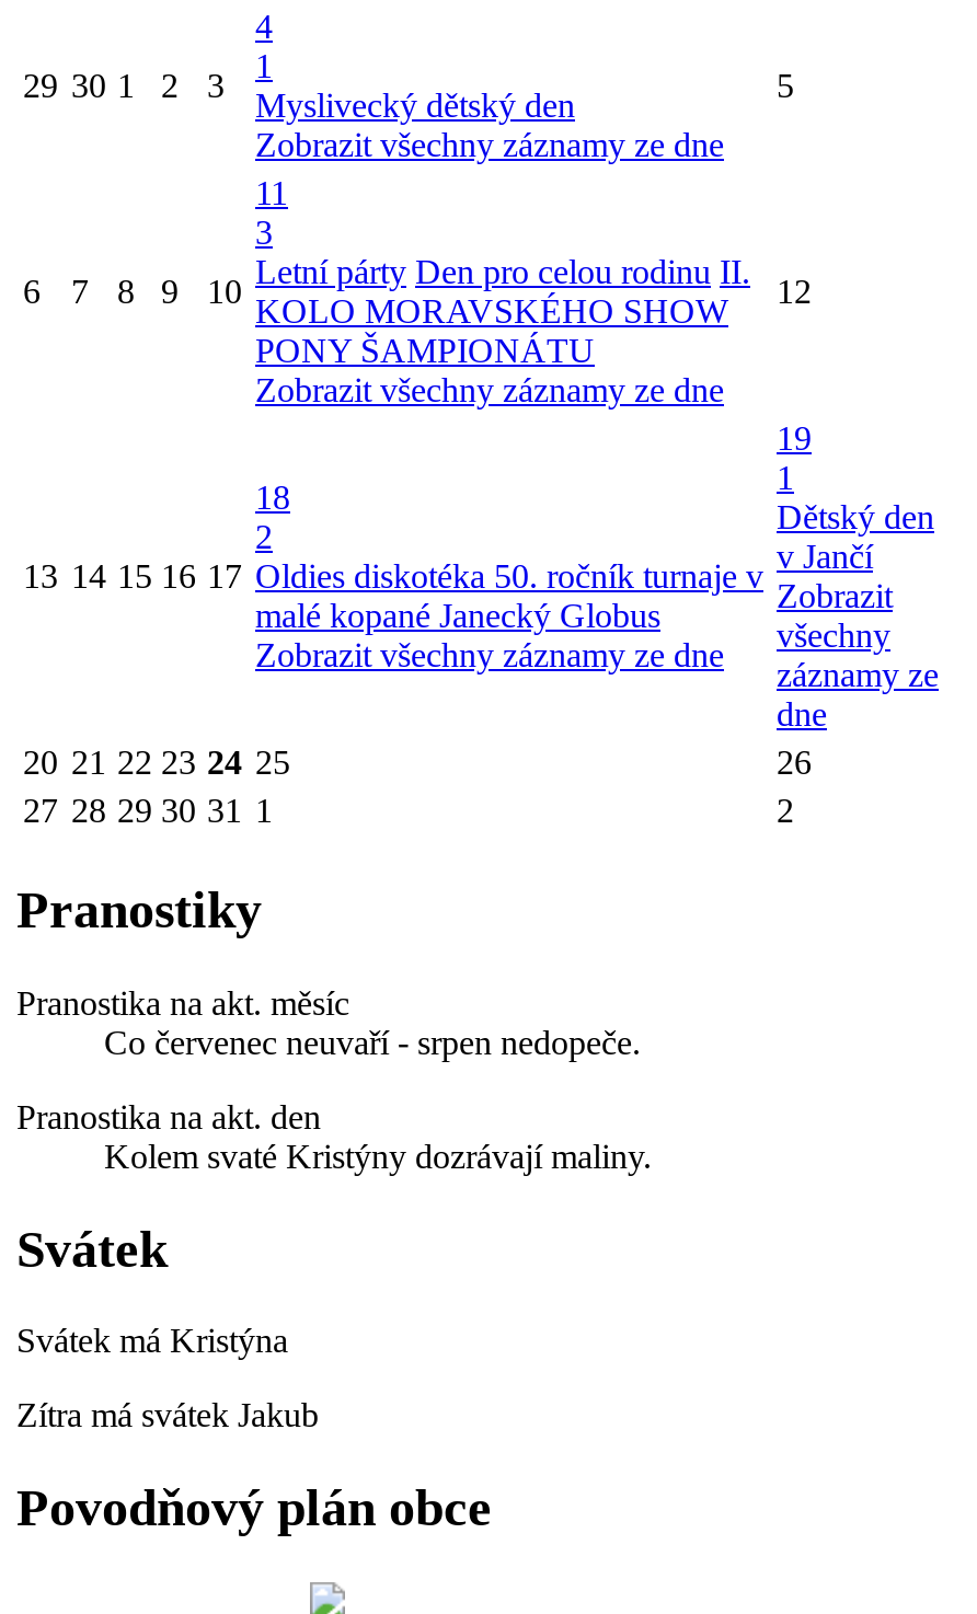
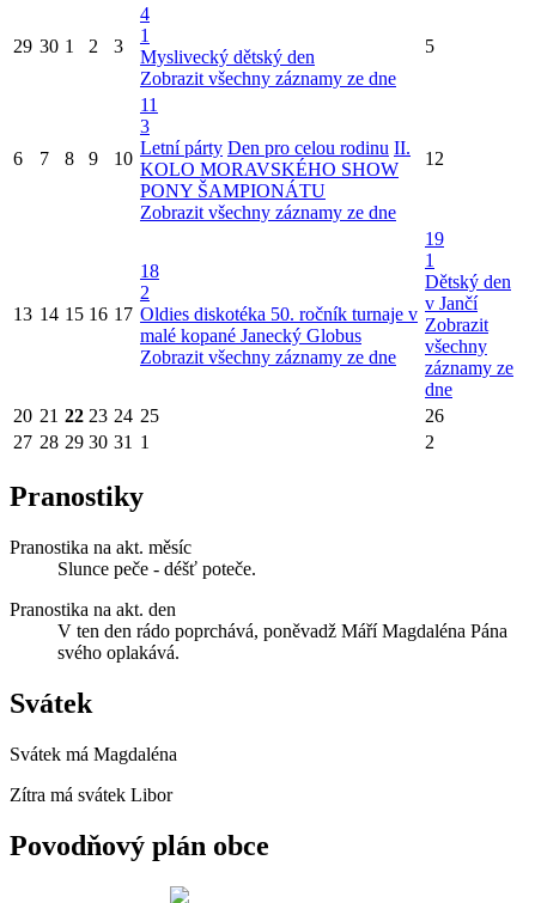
- Co červenec neuvaří - srpen nedopeče.
+ Slunce peče - déšť poteče.

- Kolem svaté Kristýny dozrávají maliny.
+ V ten den rádo poprchává, poněvadž Máří Magdaléna Pána
+ svého oplakává.

- Svátek má Kristýna
+ Svátek má Magdaléna

- Zítra má svátek Jakub
+ Zítra má svátek Libor
